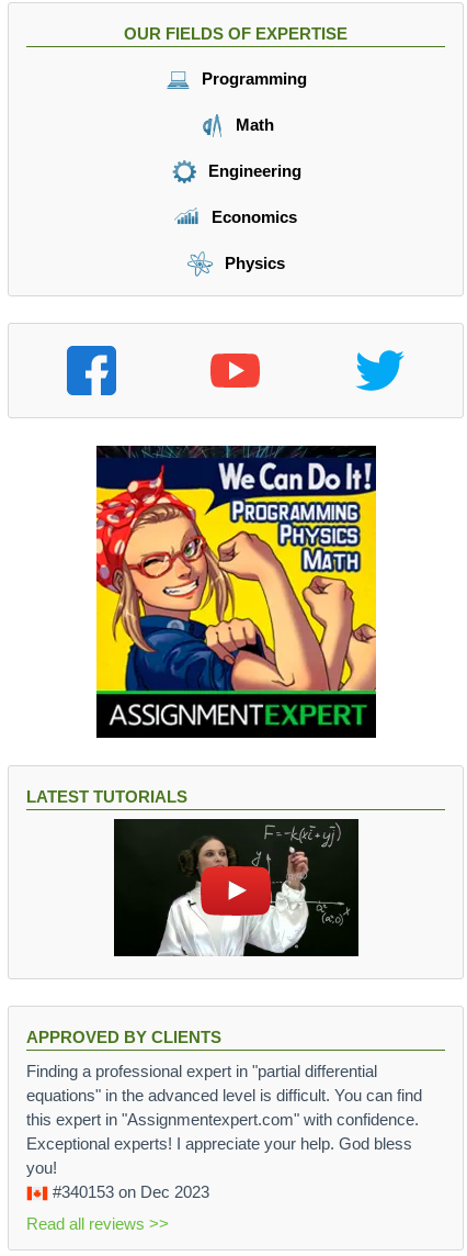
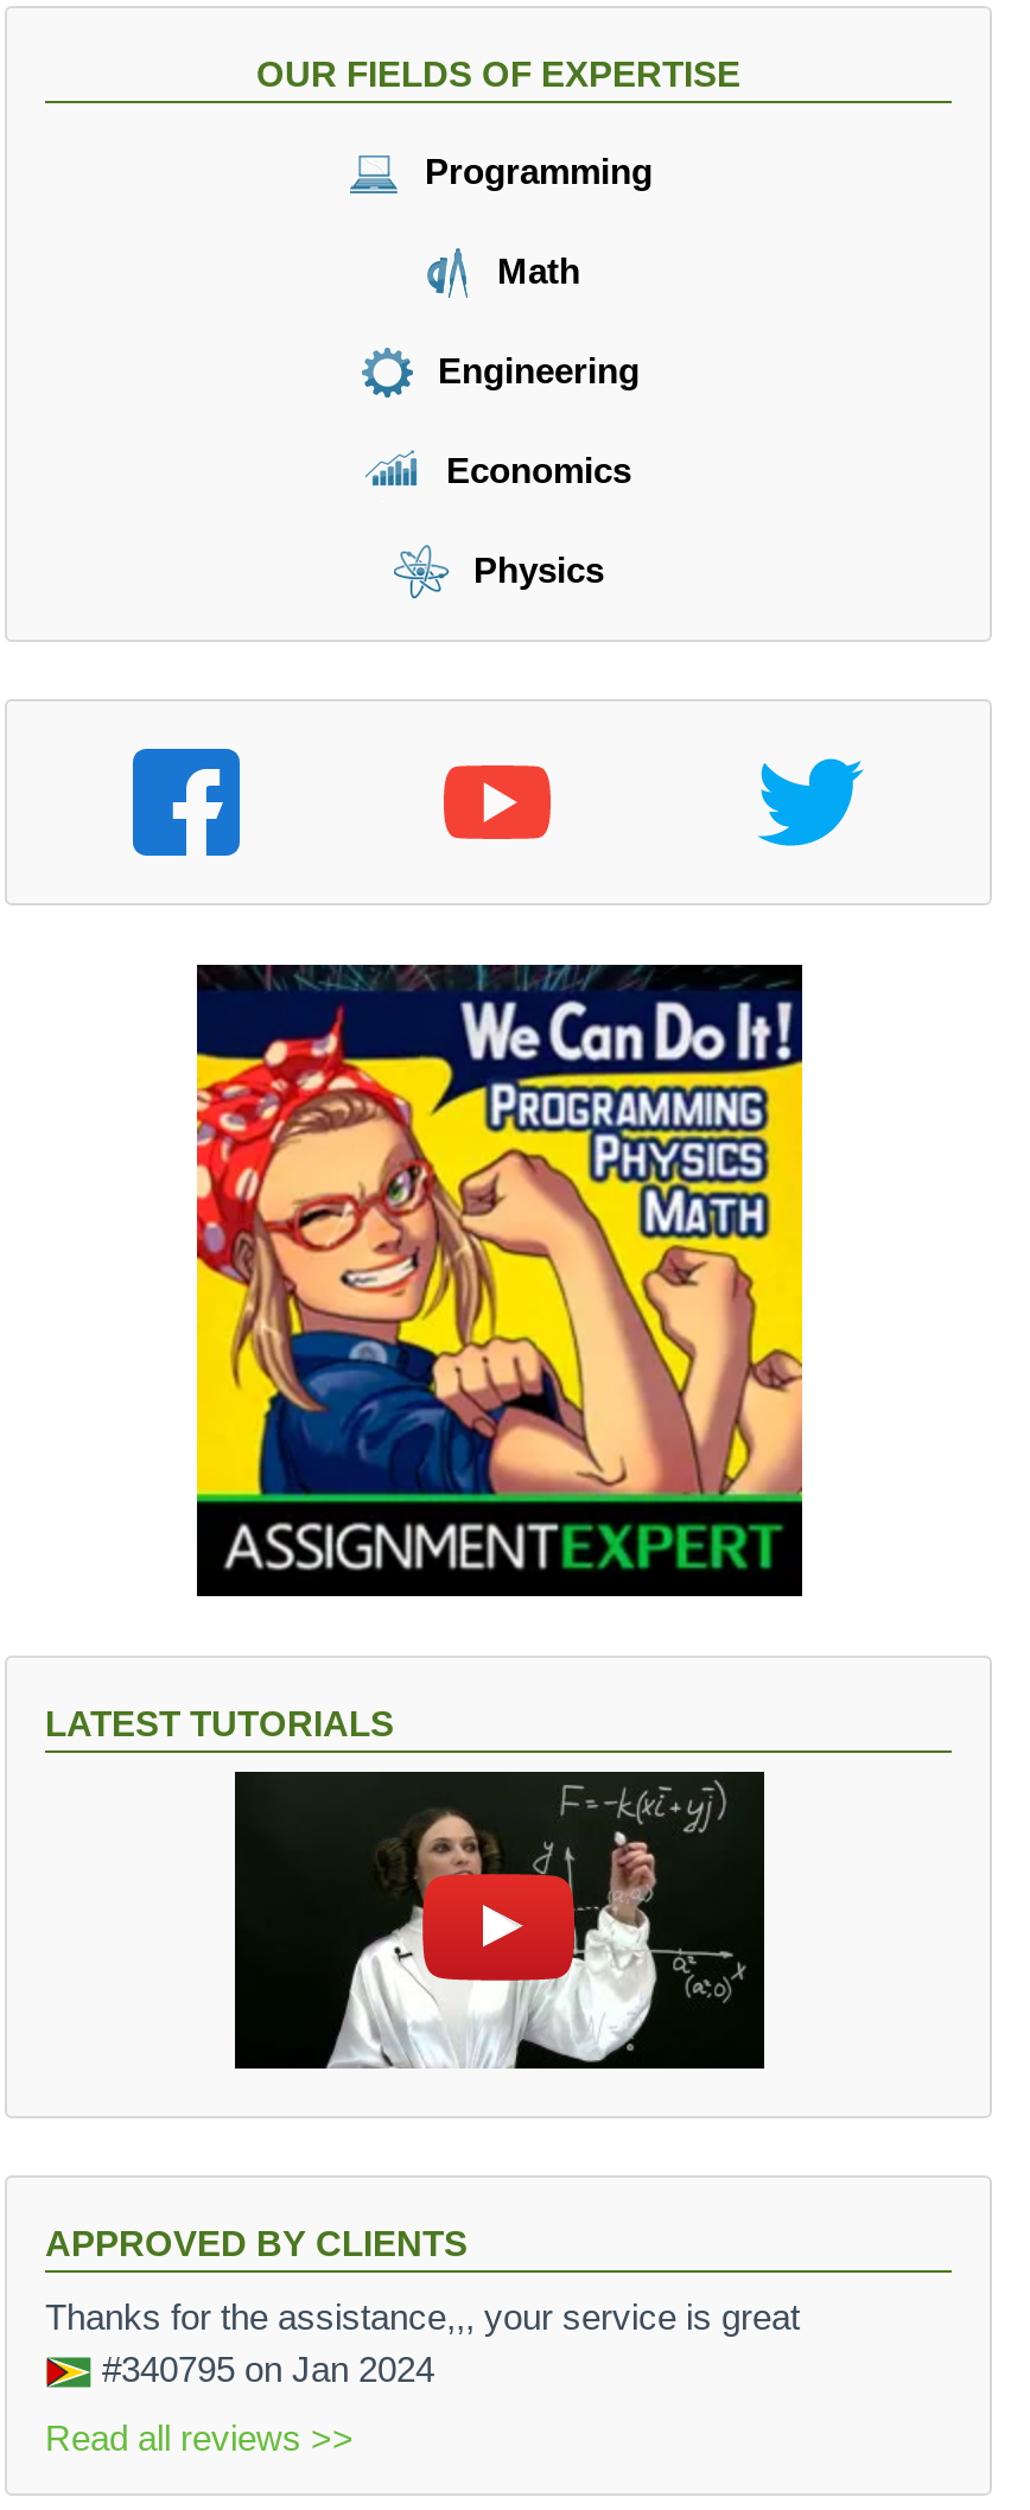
- Finding a professional expert in "partial differential
- equations" in the advanced level is difficult. You can find
- this expert in "Assignmentexpert.com" with confidence.
- Exceptional experts! I appreciate your help. God bless
- you!
- #340153 on Dec 2023
+ Thanks for the assistance,,, your service is great
+ #340795 on Jan 2024
